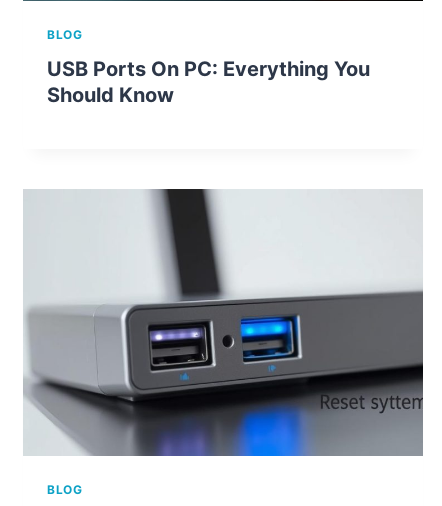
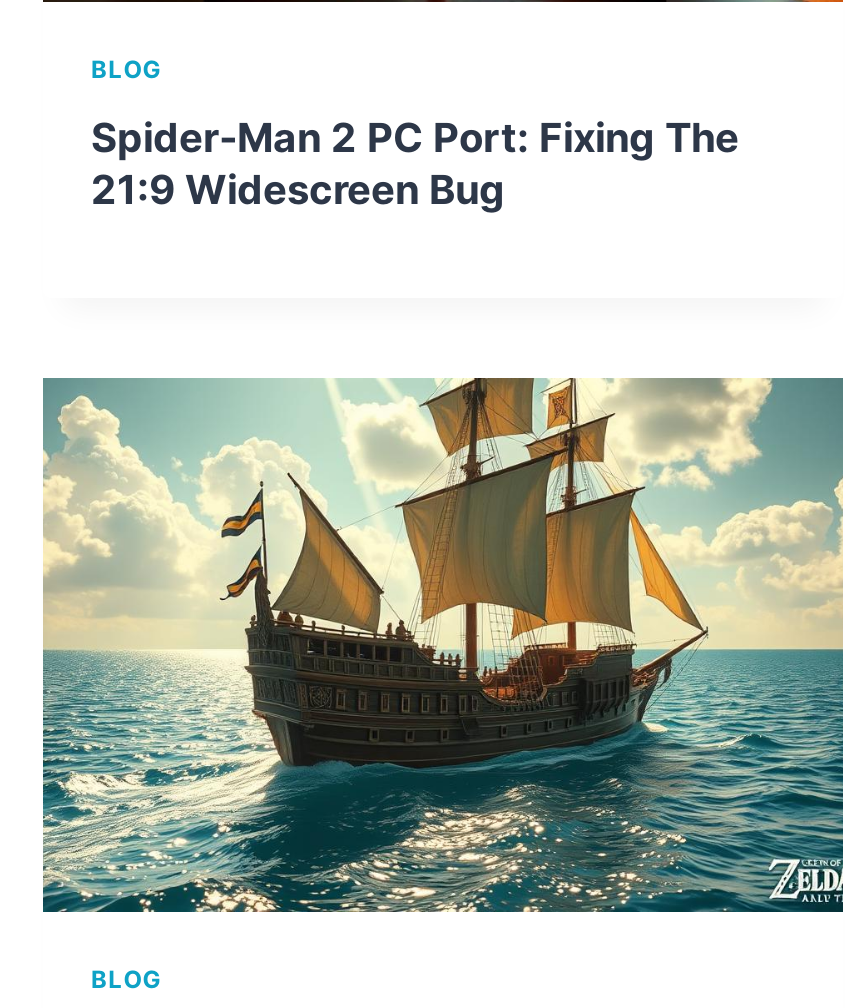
- USB Ports On PC: Everything You
- Should Know
+ Spider-Man 2 PC Port: Fixing The
+ 21:9 Widescreen Bug

- [image]
+ [image]
